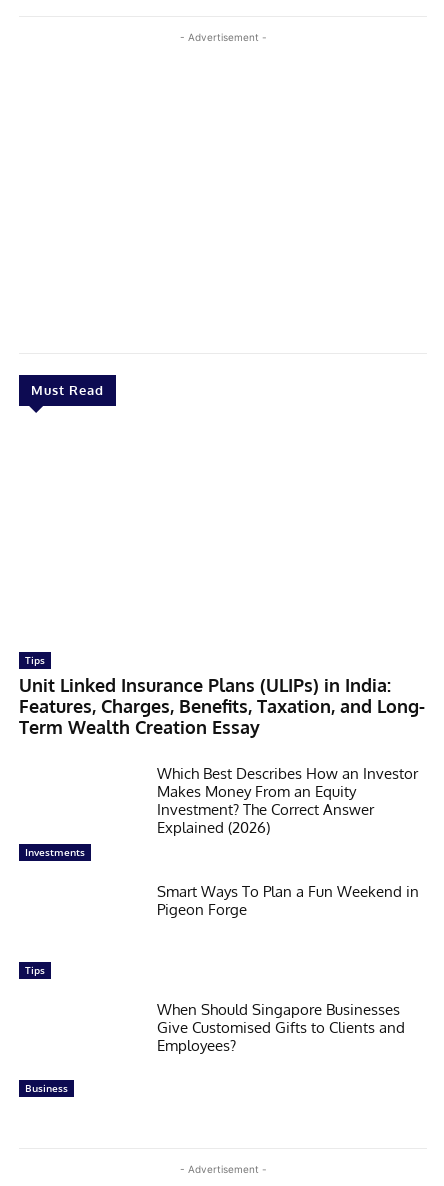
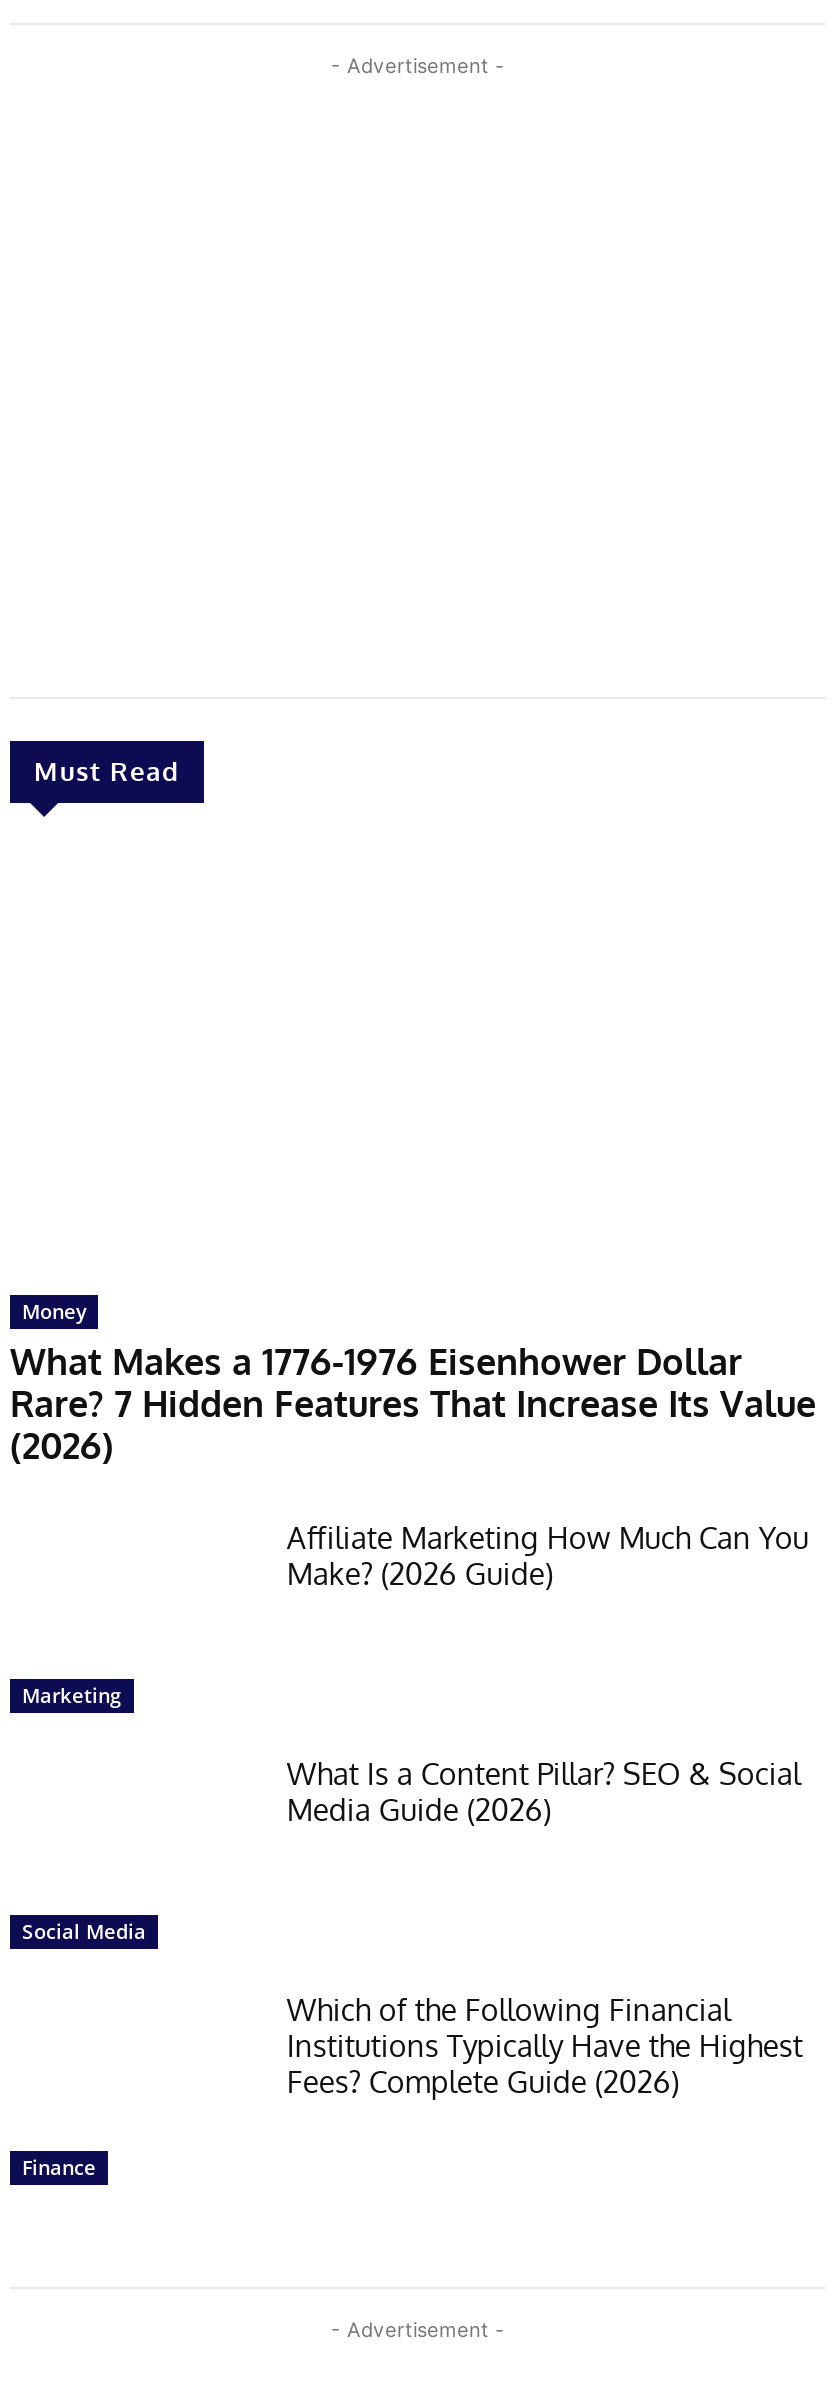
- Tips
- Unit Linked Insurance Plans (ULIPs) in India:
- Features, Charges, Benefits, Taxation, and Long-
- Term Wealth Creation Essay
+ Money
+ What Makes a 1776-1976 Eisenhower Dollar
+ Rare? 7 Hidden Features That Increase Its Value
+ (2026)

- Which Best Describes How an Investor
- Makes Money From an Equity
- Investment? The Correct Answer
- Explained (2026)
+ Affiliate Marketing How Much Can You
+ Make? (2026 Guide)

- Investments
+ Marketing

- Smart Ways To Plan a Fun Weekend in
- Pigeon Forge
+ What Is a Content Pillar? SEO & Social
+ Media Guide (2026)

- Tips
+ Social Media

- When Should Singapore Businesses
- Give Customised Gifts to Clients and
- Employees?
+ Which of the Following Financial
+ Institutions Typically Have the Highest
+ Fees? Complete Guide (2026)

- Business
+ Finance
